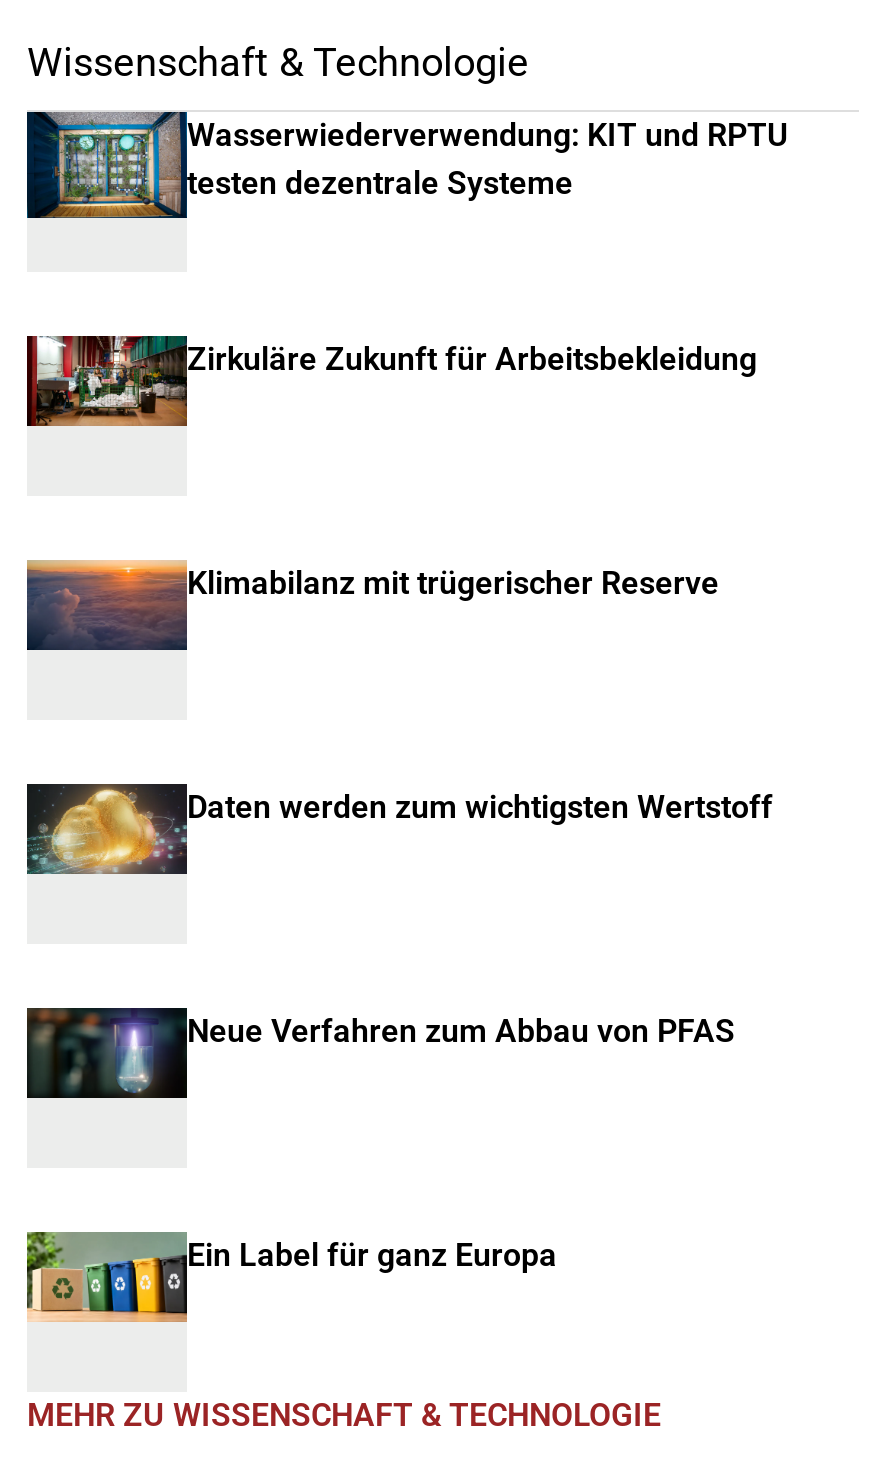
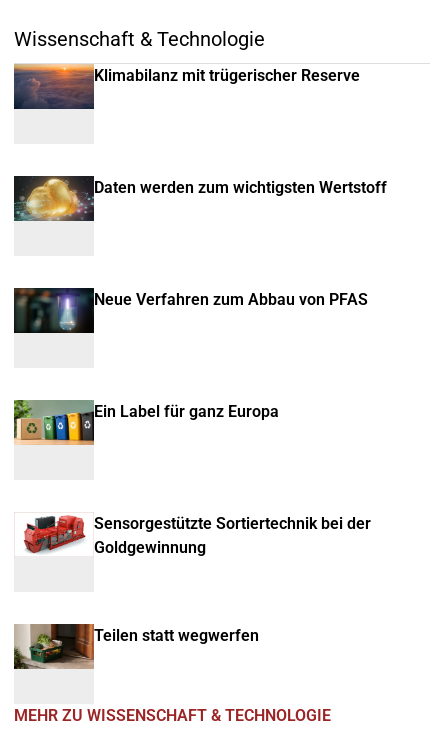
- [image]
- Wasserwiederverwendung: KIT und RPTU
- testen dezentrale Systeme

- [image]
- Zirkuläre Zukunft für Arbeitsbekleidung

moved up: [image] | Klimabilanz mit trügerischer Reserve | Daten werden zum wichtigsten Wertstoff | Neue Verfahren zum Abbau von PFAS | Ein Label für ganz Europa

moved up: [image]

+ [image]
+ Teilen statt wegwerfen

+ [image]
+ Sensorgestützte Sortiertechnik bei der
+ Goldgewinnung
